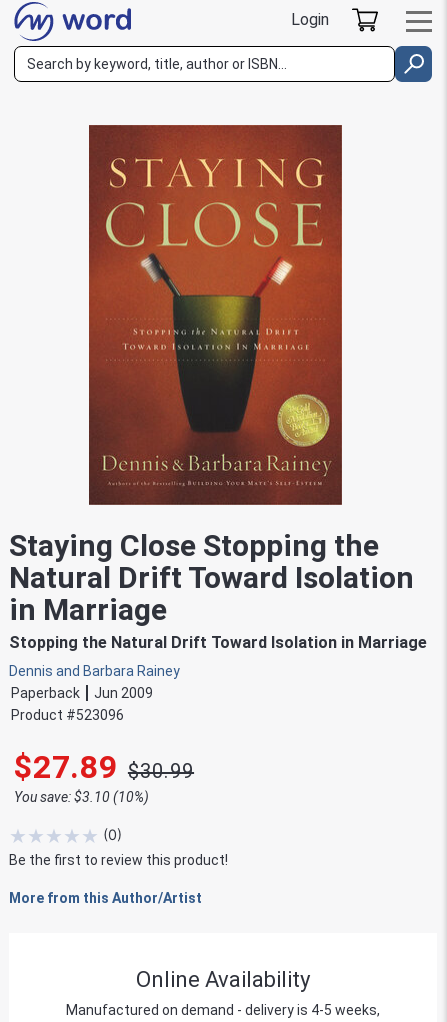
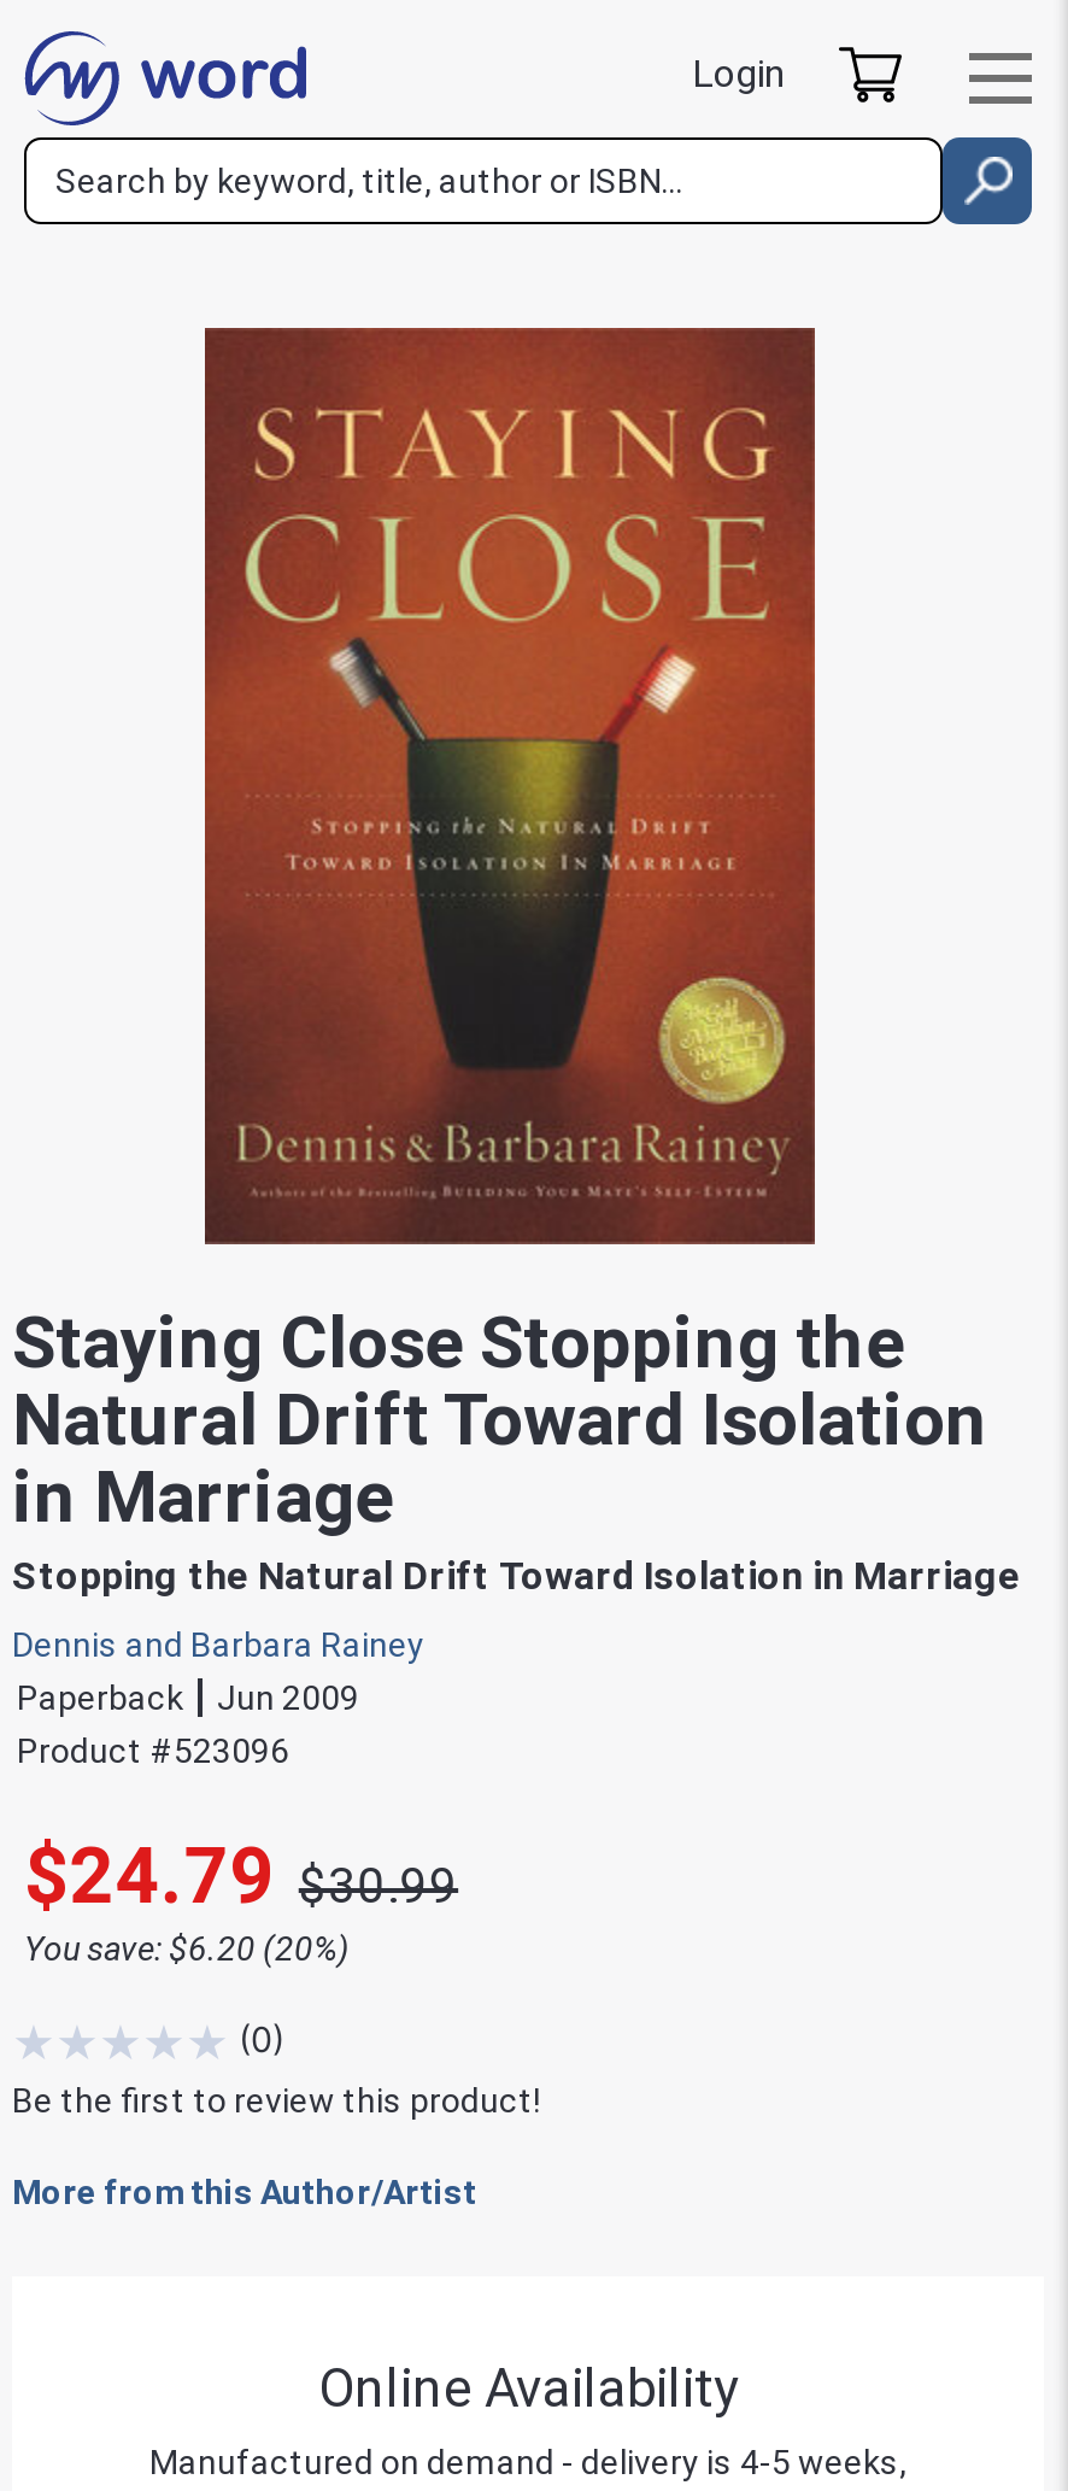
- $27.89 $30.99
+ $24.79 $30.99

- You save: $3.10 (10%)
+ You save: $6.20 (20%)
